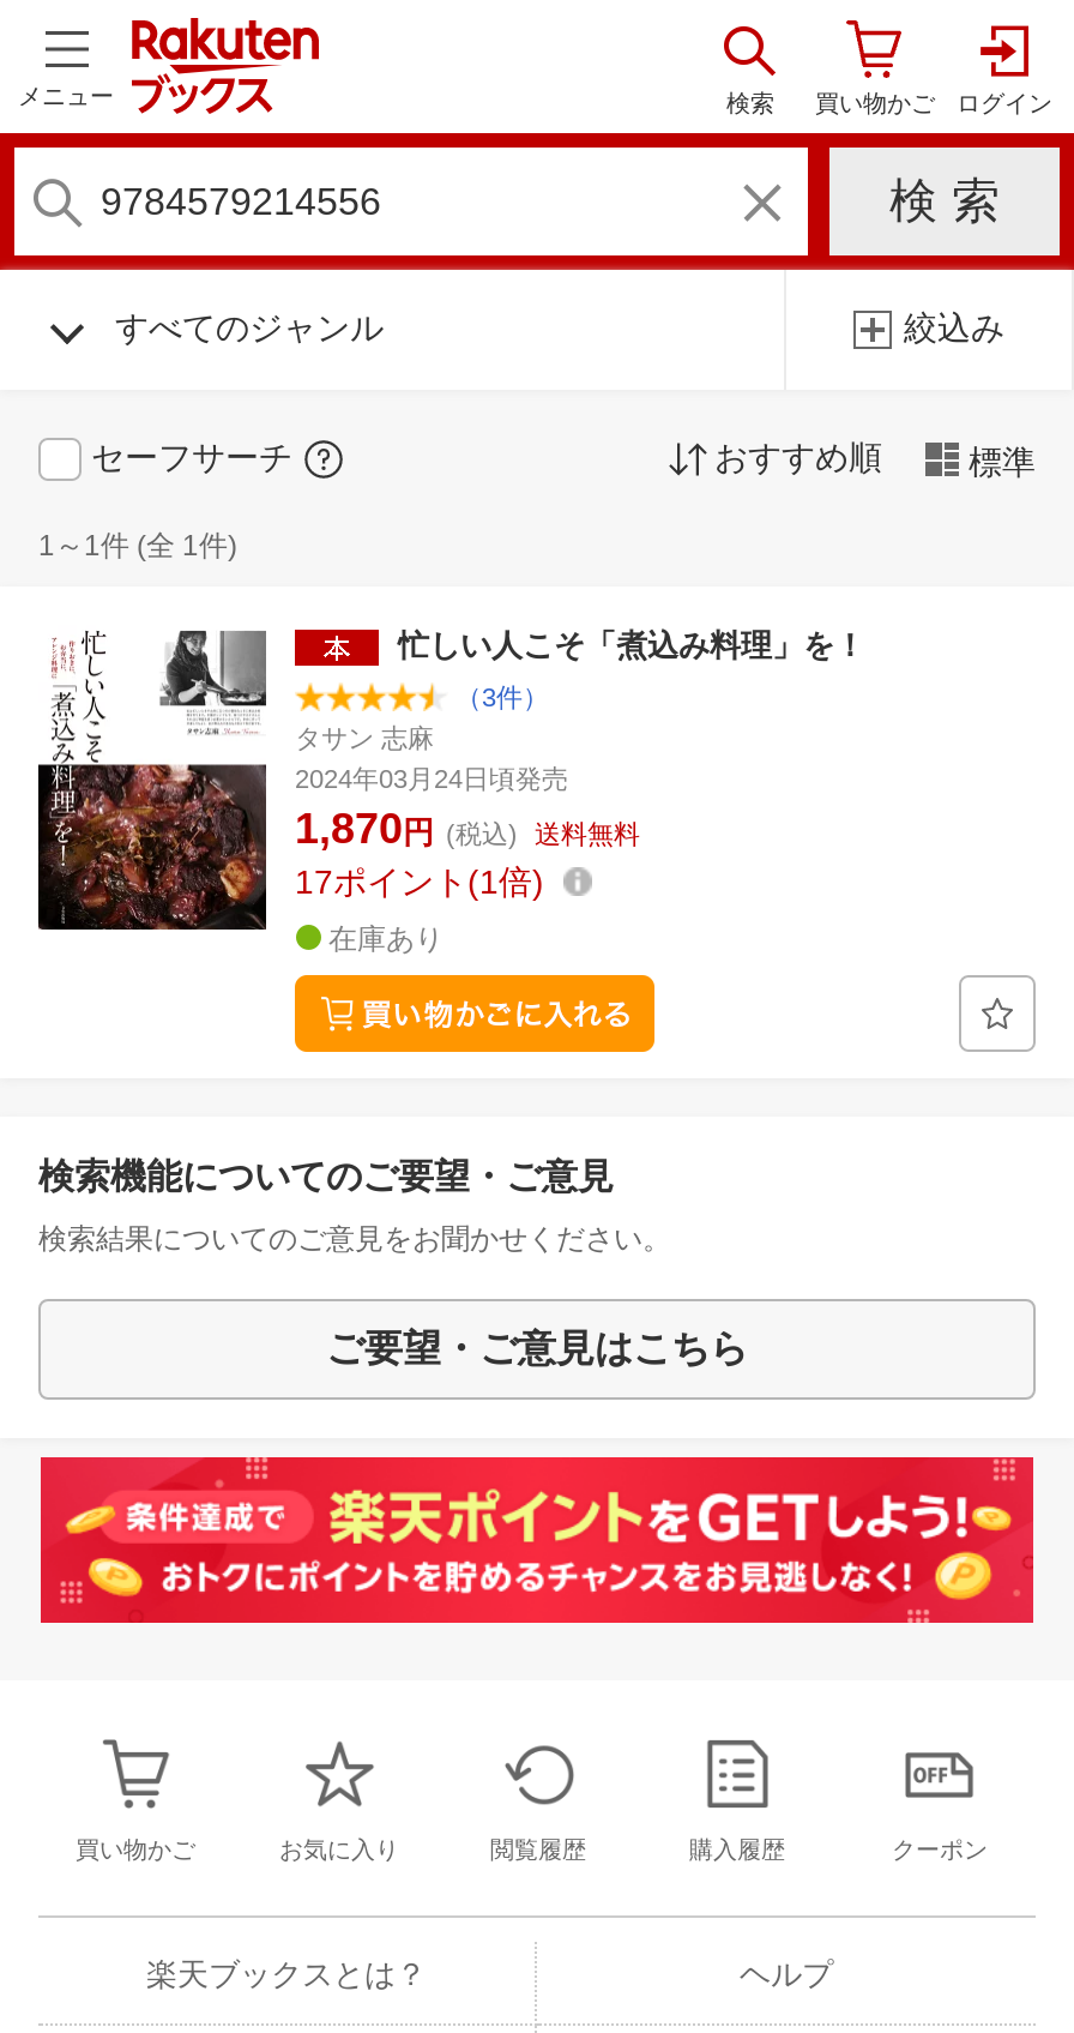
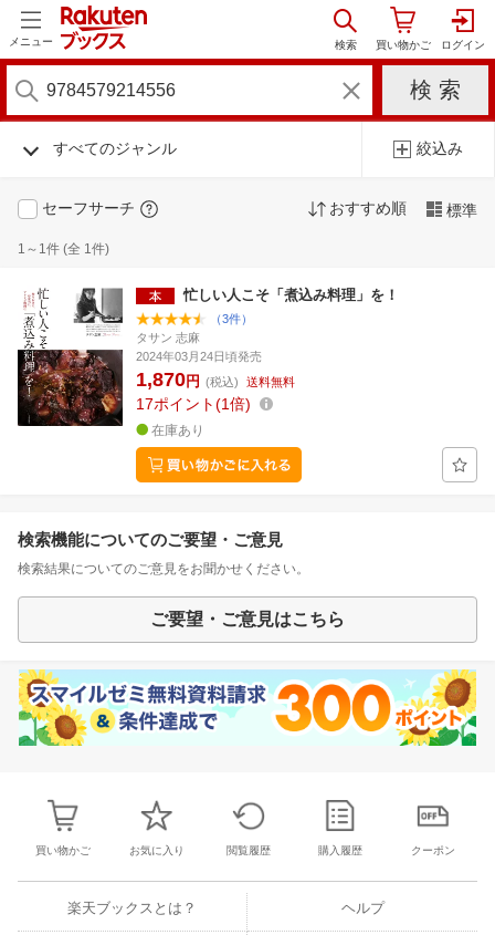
- [image]
+ [image]
